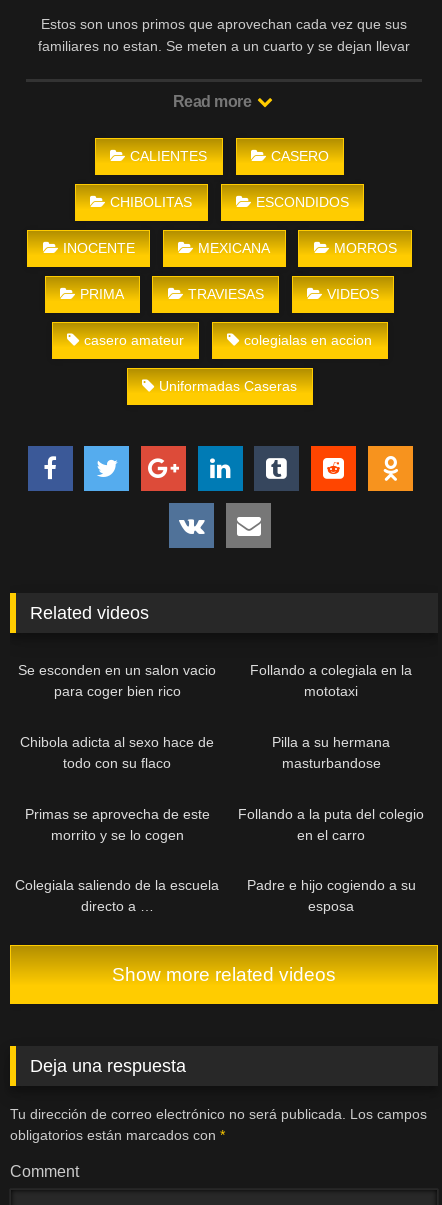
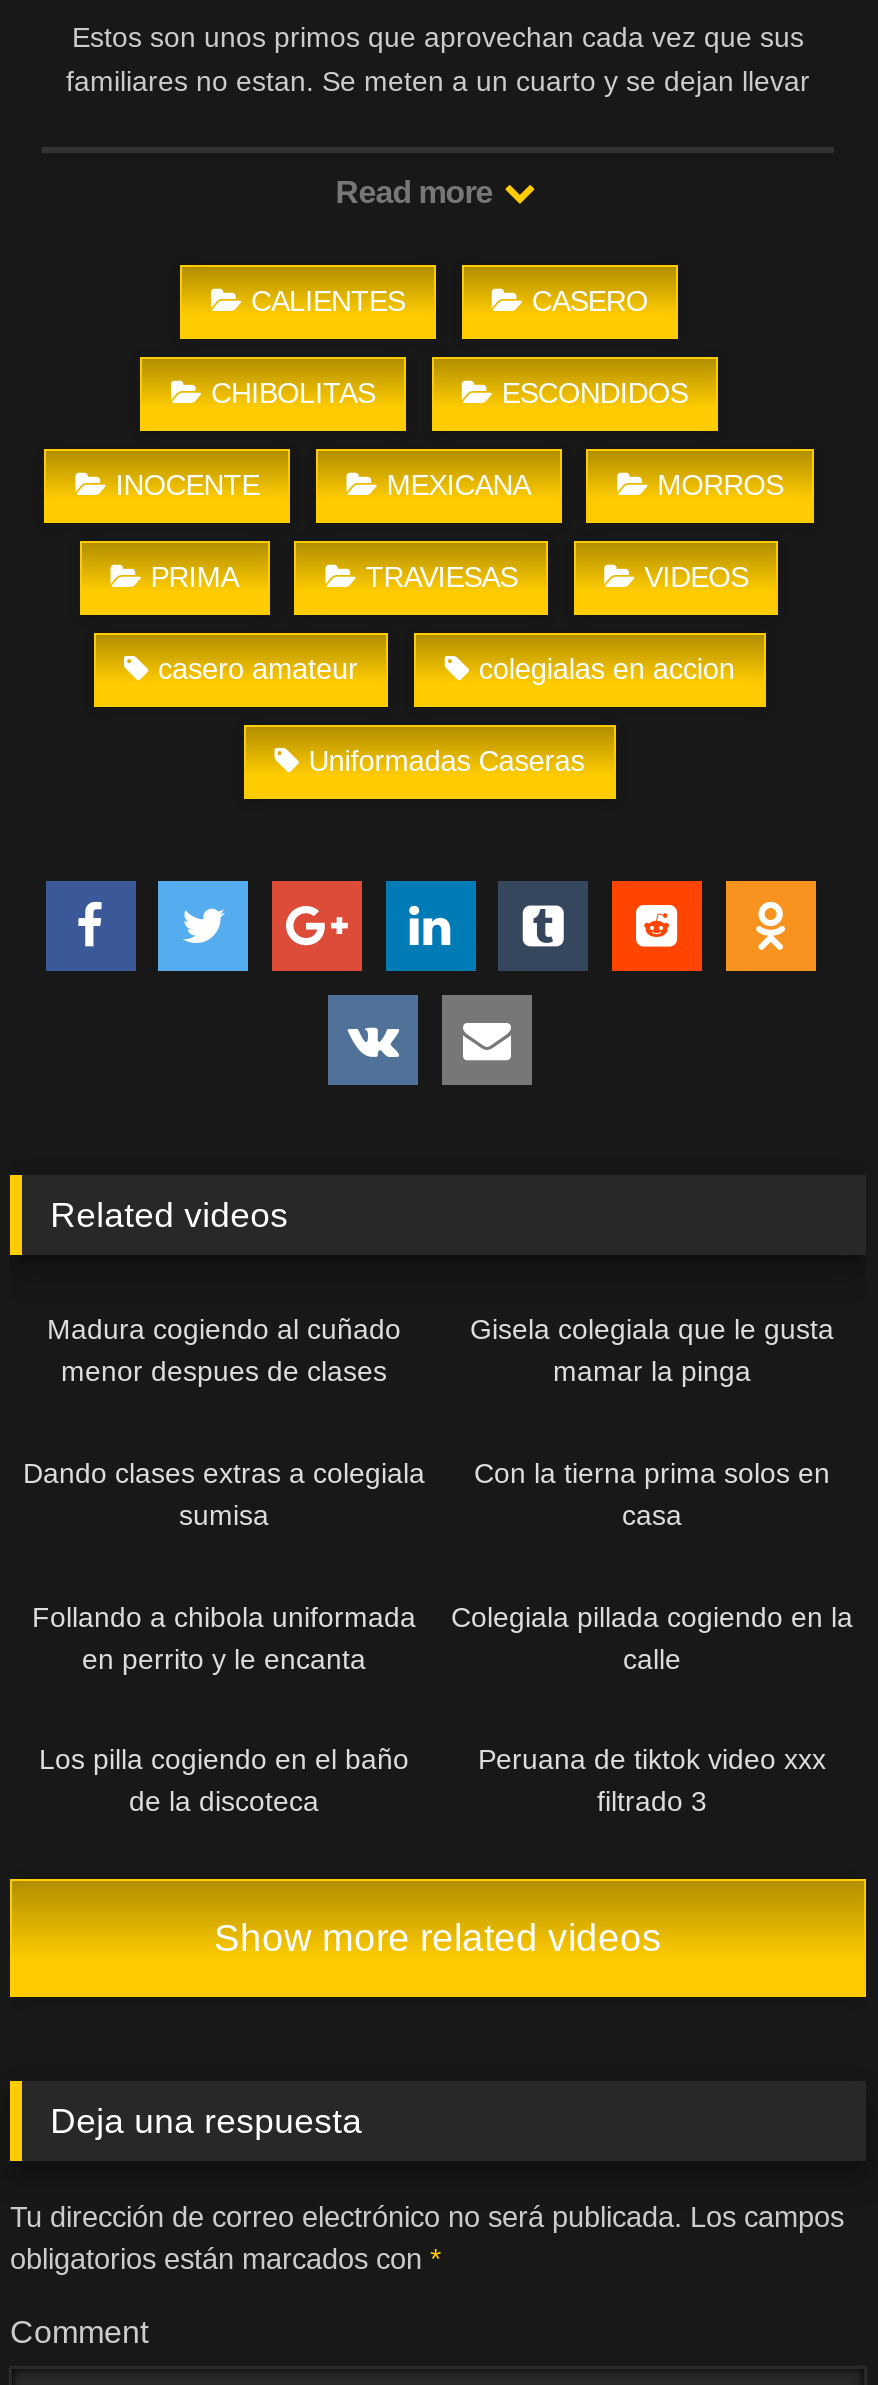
- Se esconden en un salon vacio
- para coger bien rico
+ Madura cogiendo al cuñado
+ menor despues de clases

- Follando a colegiala en la
- mototaxi
+ Gisela colegiala que le gusta
+ mamar la pinga

- Chibola adicta al sexo hace de
- todo con su flaco
+ Dando clases extras a colegiala
+ sumisa

- Pilla a su hermana
- masturbandose
+ Con la tierna prima solos en
+ casa

- Primas se aprovecha de este
- morrito y se lo cogen
+ Follando a chibola uniformada
+ en perrito y le encanta

- Follando a la puta del colegio
- en el carro
+ Colegiala pillada cogiendo en la
+ calle

- Colegiala saliendo de la escuela
- directo a …
+ Los pilla cogiendo en el baño
+ de la discoteca

- Padre e hijo cogiendo a su
- esposa
+ Peruana de tiktok video xxx
+ filtrado 3
